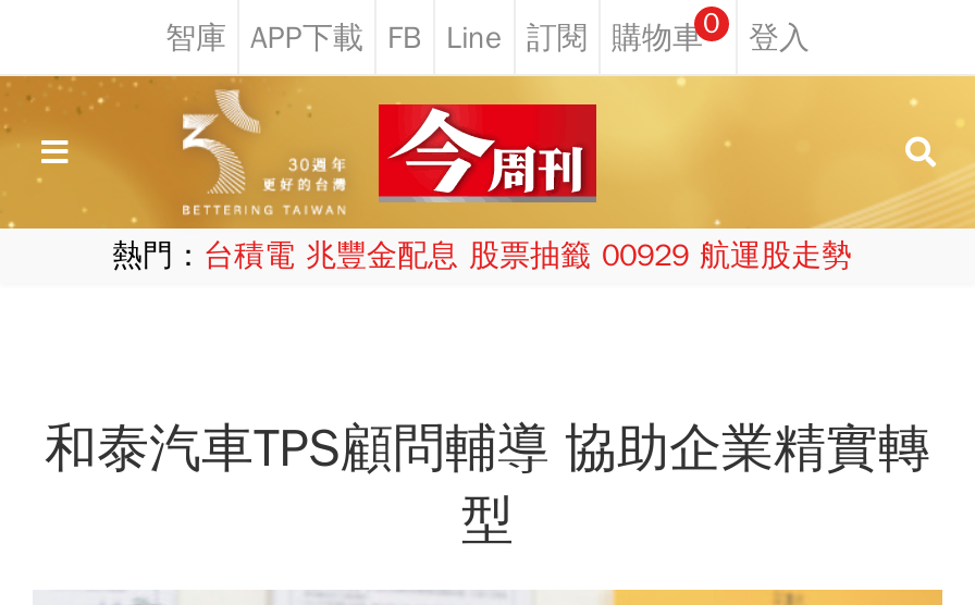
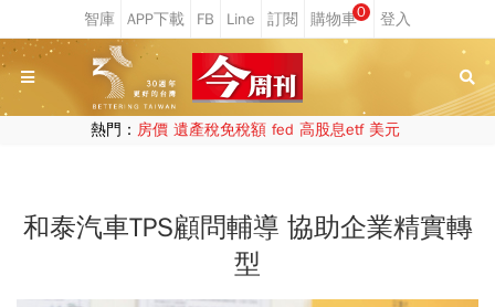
- 熱門：台積電 兆豐金配息 股票抽籤 00929 航運股走勢
+ 熱門：房價 遺產稅免稅額 fed 高股息etf 美元
